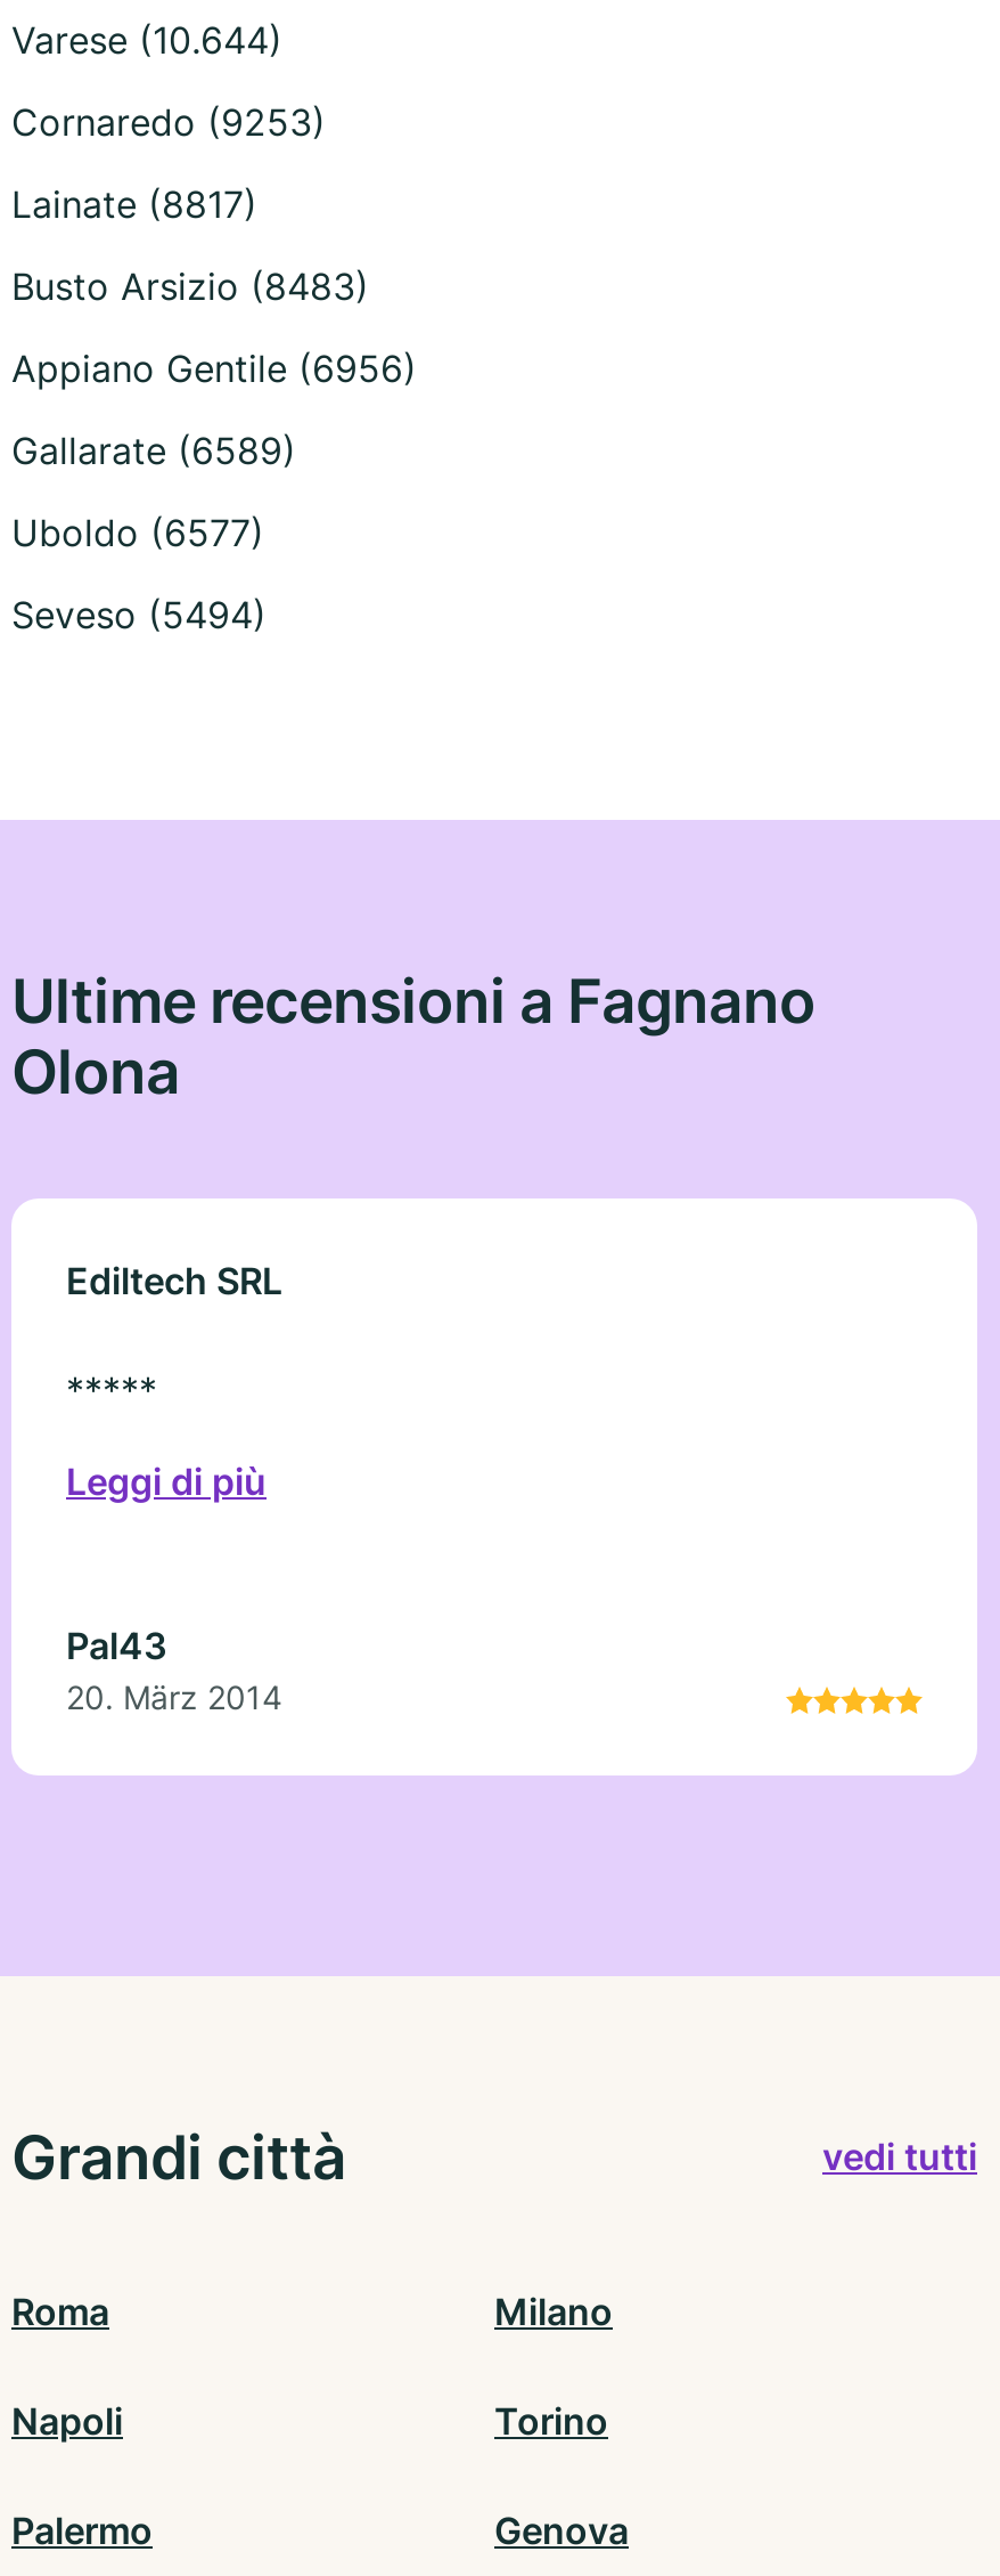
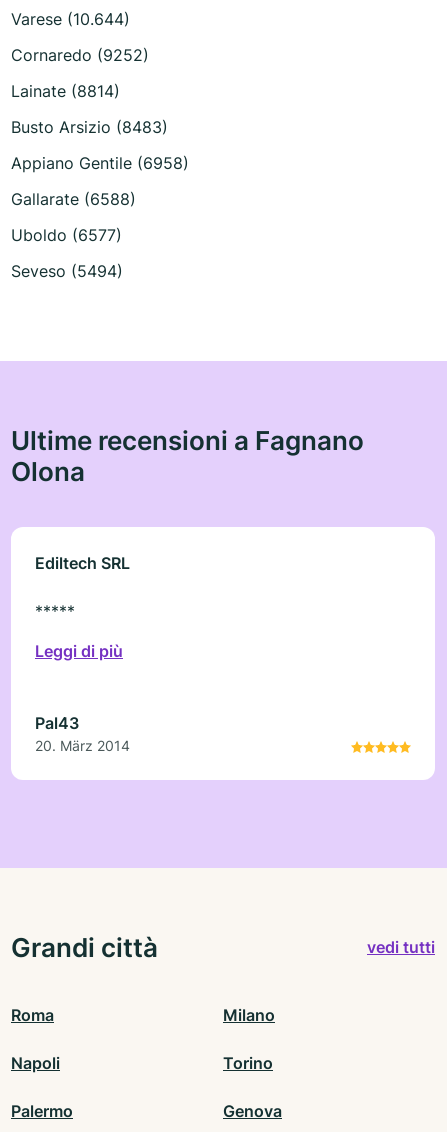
- Cornaredo (9253)
+ Cornaredo (9252)

- Lainate (8817)
+ Lainate (8814)

- Appiano Gentile (6956)
+ Appiano Gentile (6958)

- Gallarate (6589)
+ Gallarate (6588)
